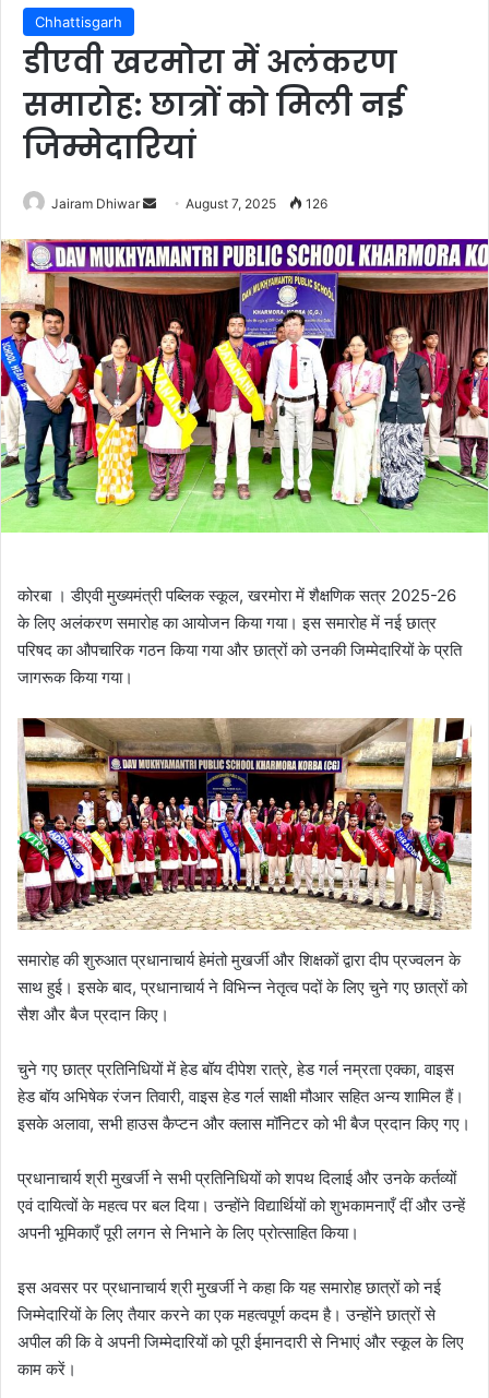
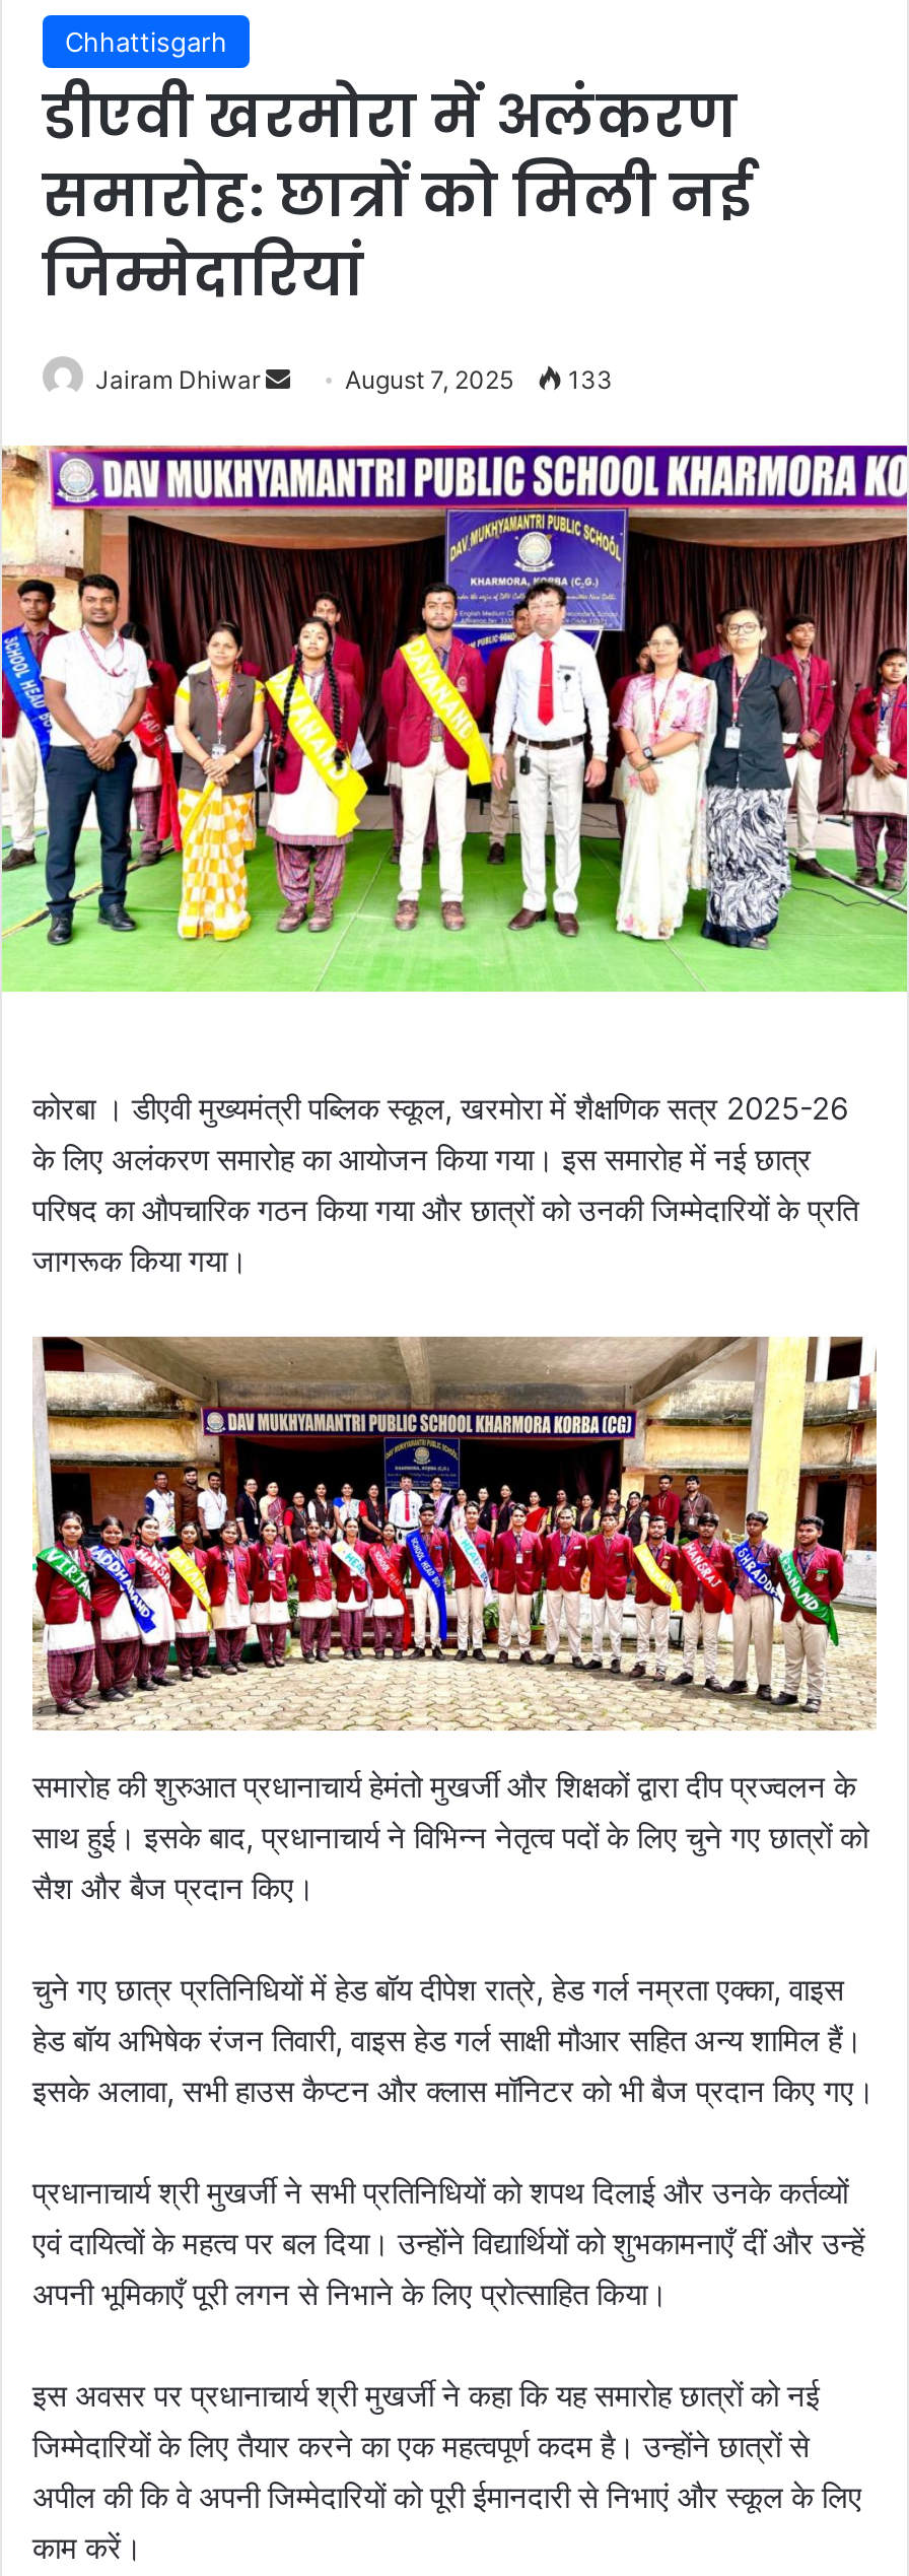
- 126
+ 133
